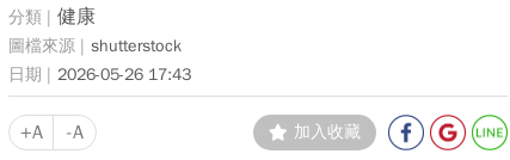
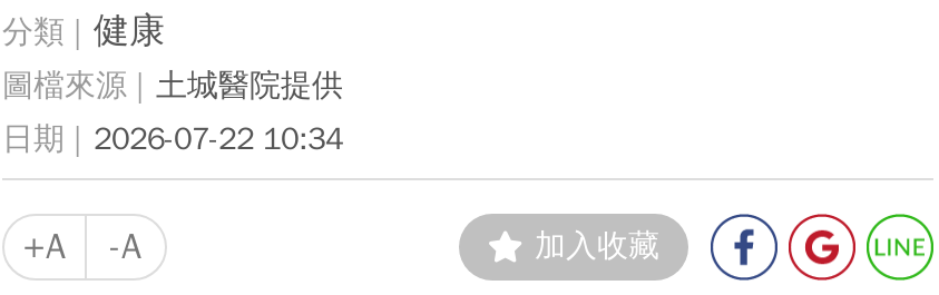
- shutterstock
- 2026-05-26 17:43
+ 土城醫院提供
+ 2026-07-22 10:34
